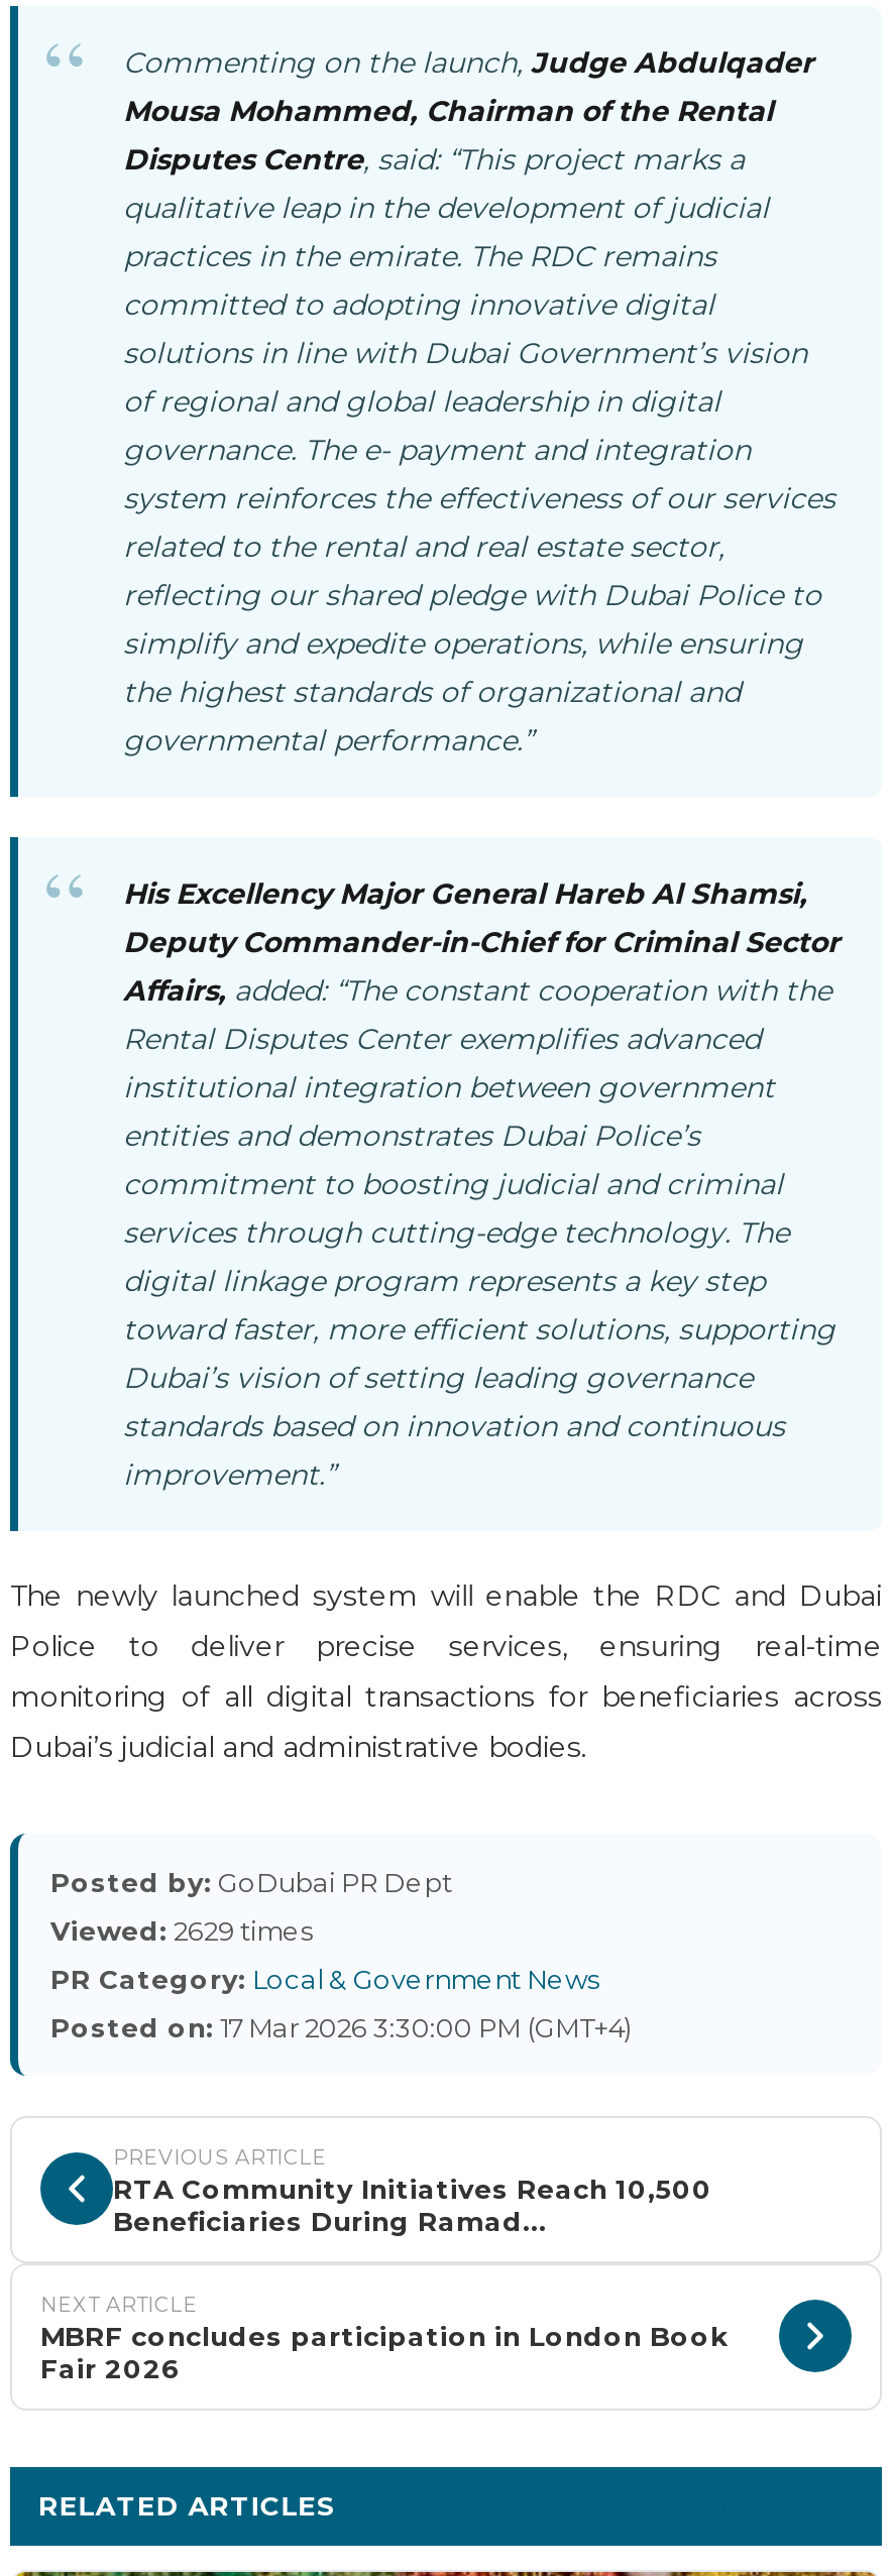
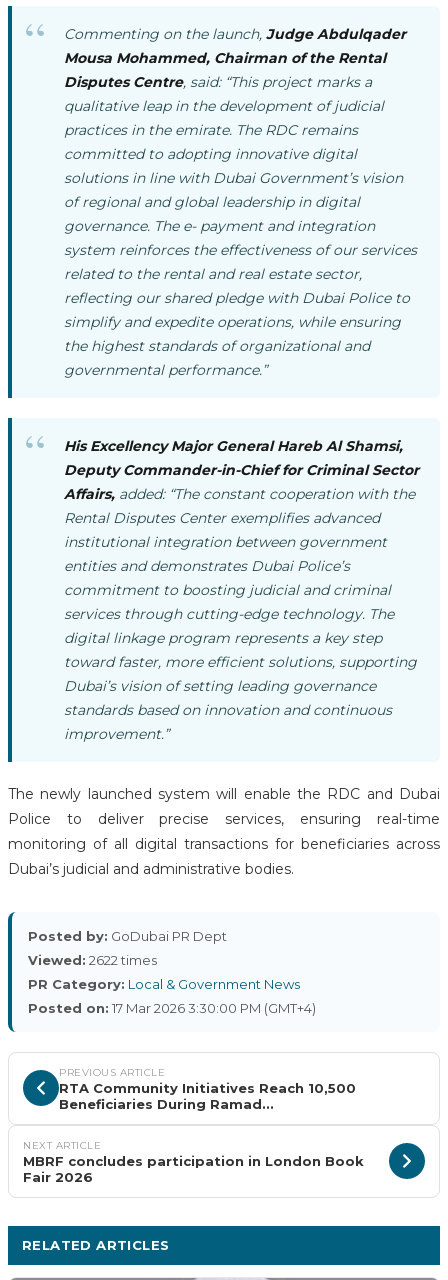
- Viewed: 2629 times
+ Viewed: 2622 times
